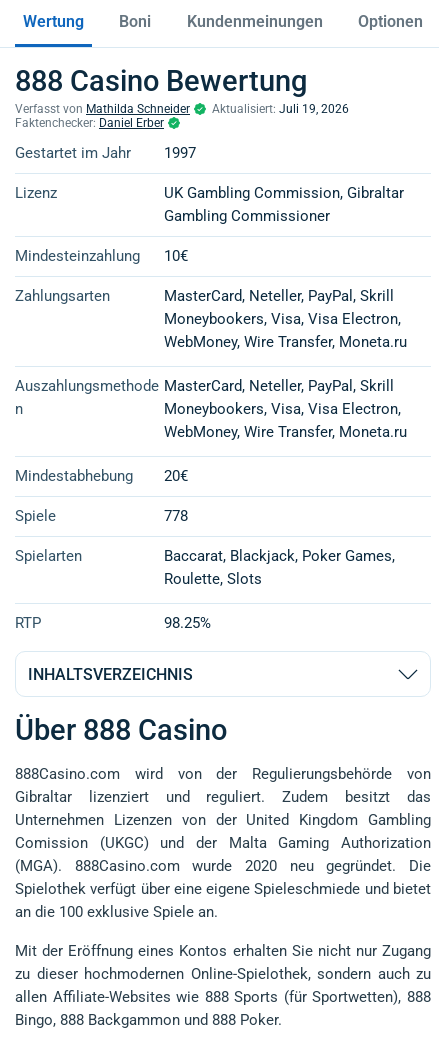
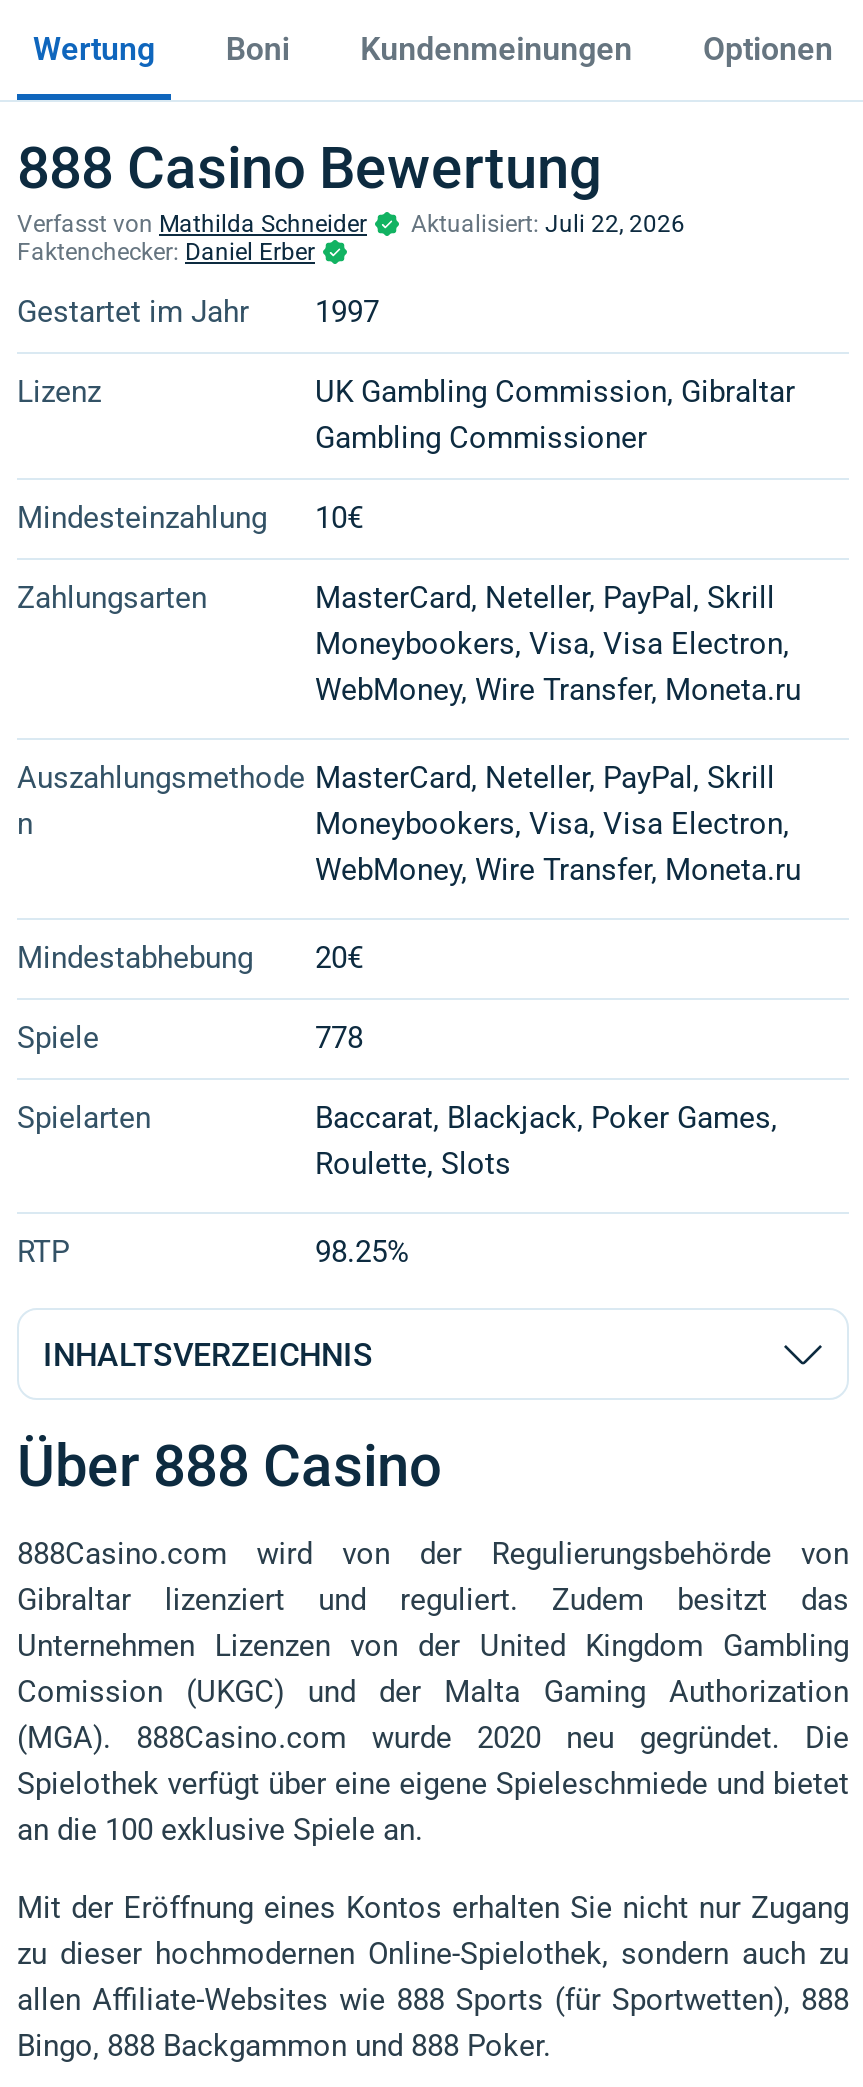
- Aktualisiert: Juli 19, 2026
+ Aktualisiert: Juli 22, 2026
